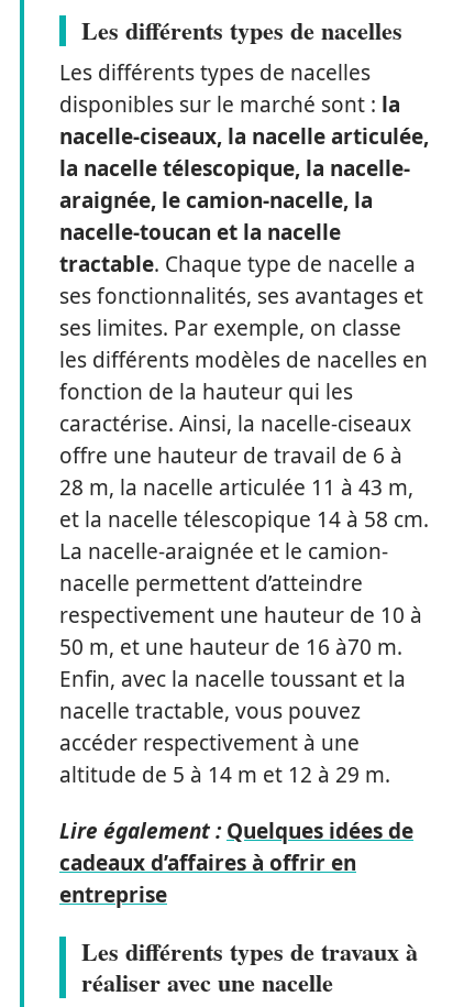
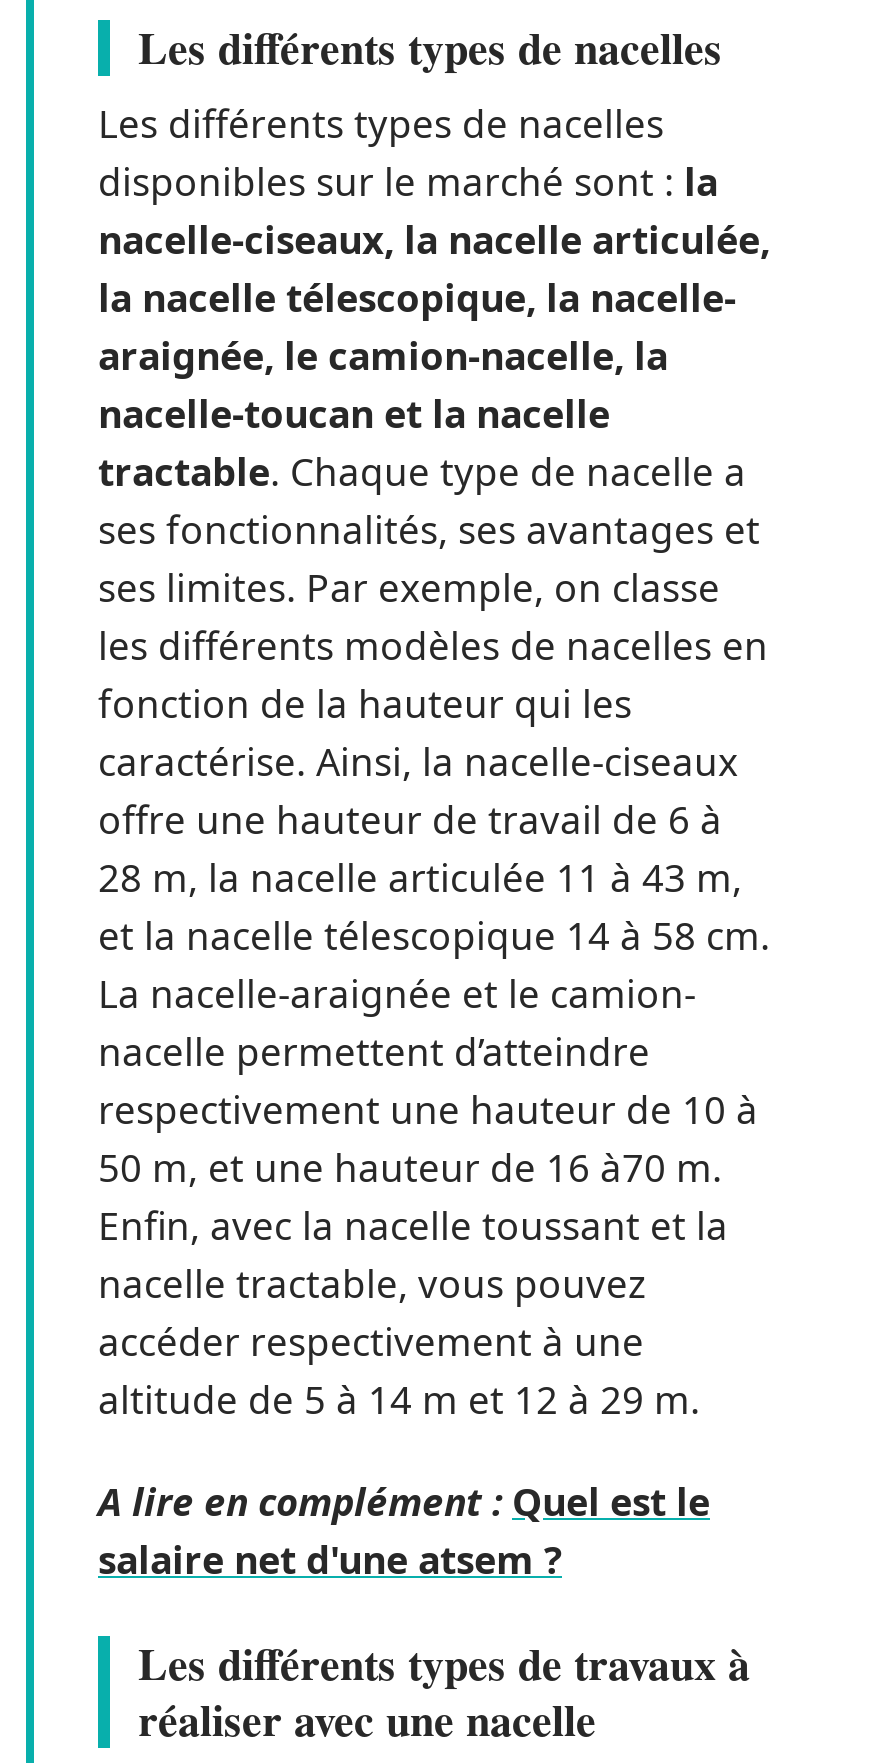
- Lire également : Quelques idées de
- cadeaux d’affaires à offrir en
- entreprise
+ A lire en complément : Quel est le
+ salaire net d'une atsem ?
